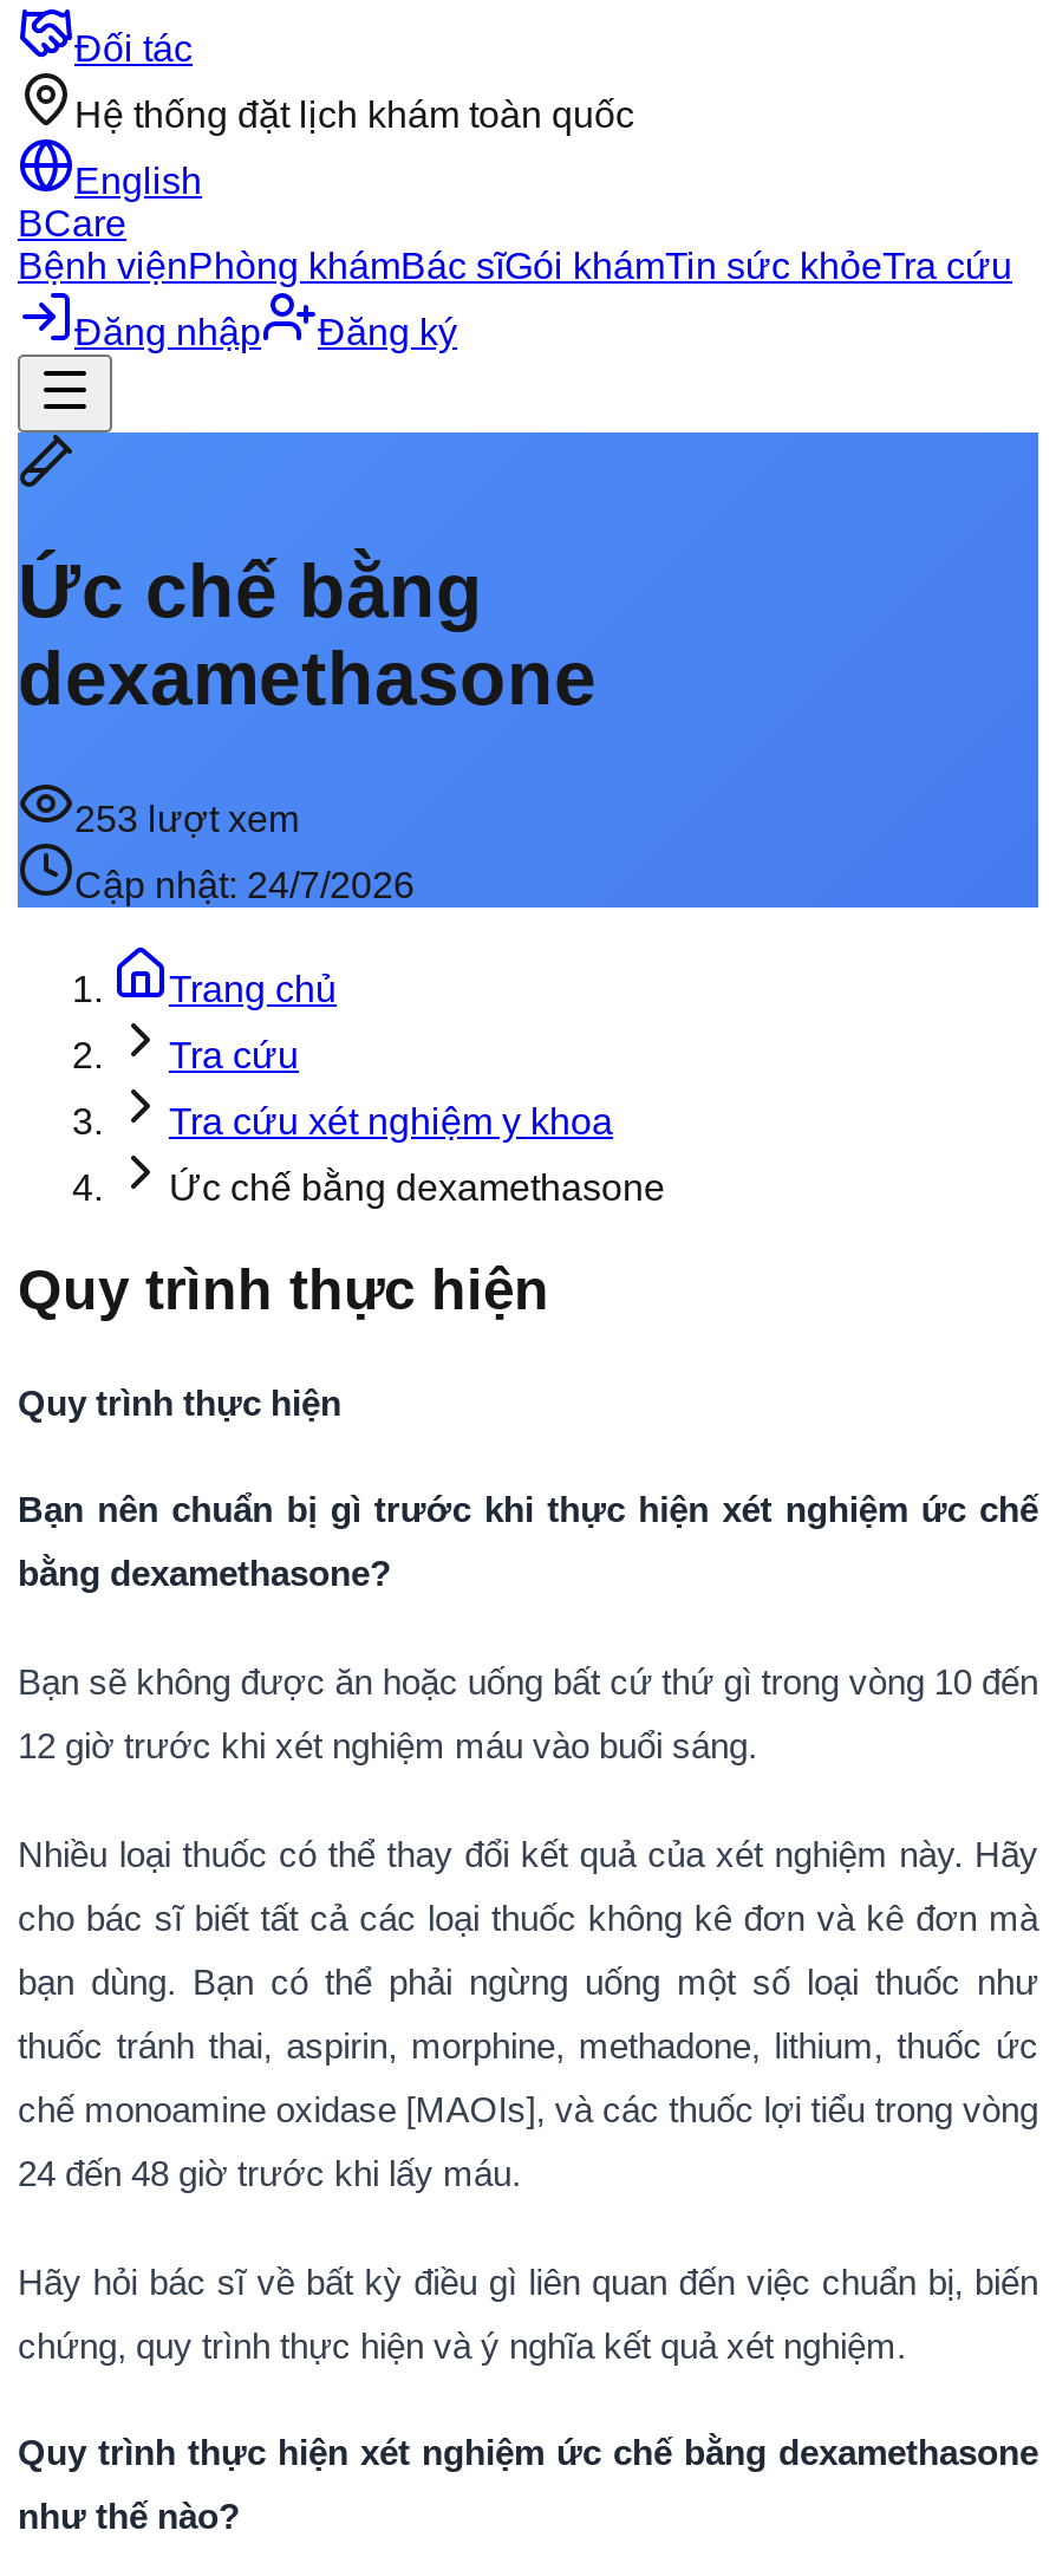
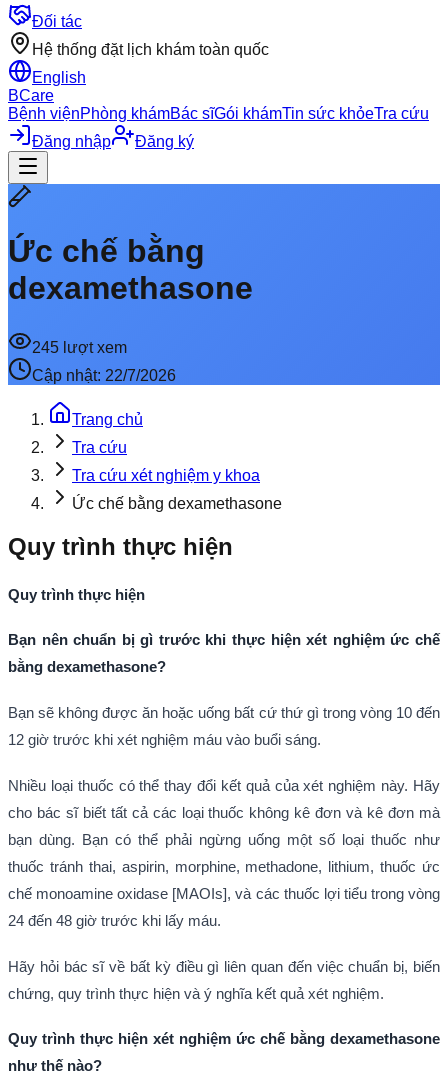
- 253 lượt xem
+ 245 lượt xem

- Cập nhật: 24/7/2026
+ Cập nhật: 22/7/2026
